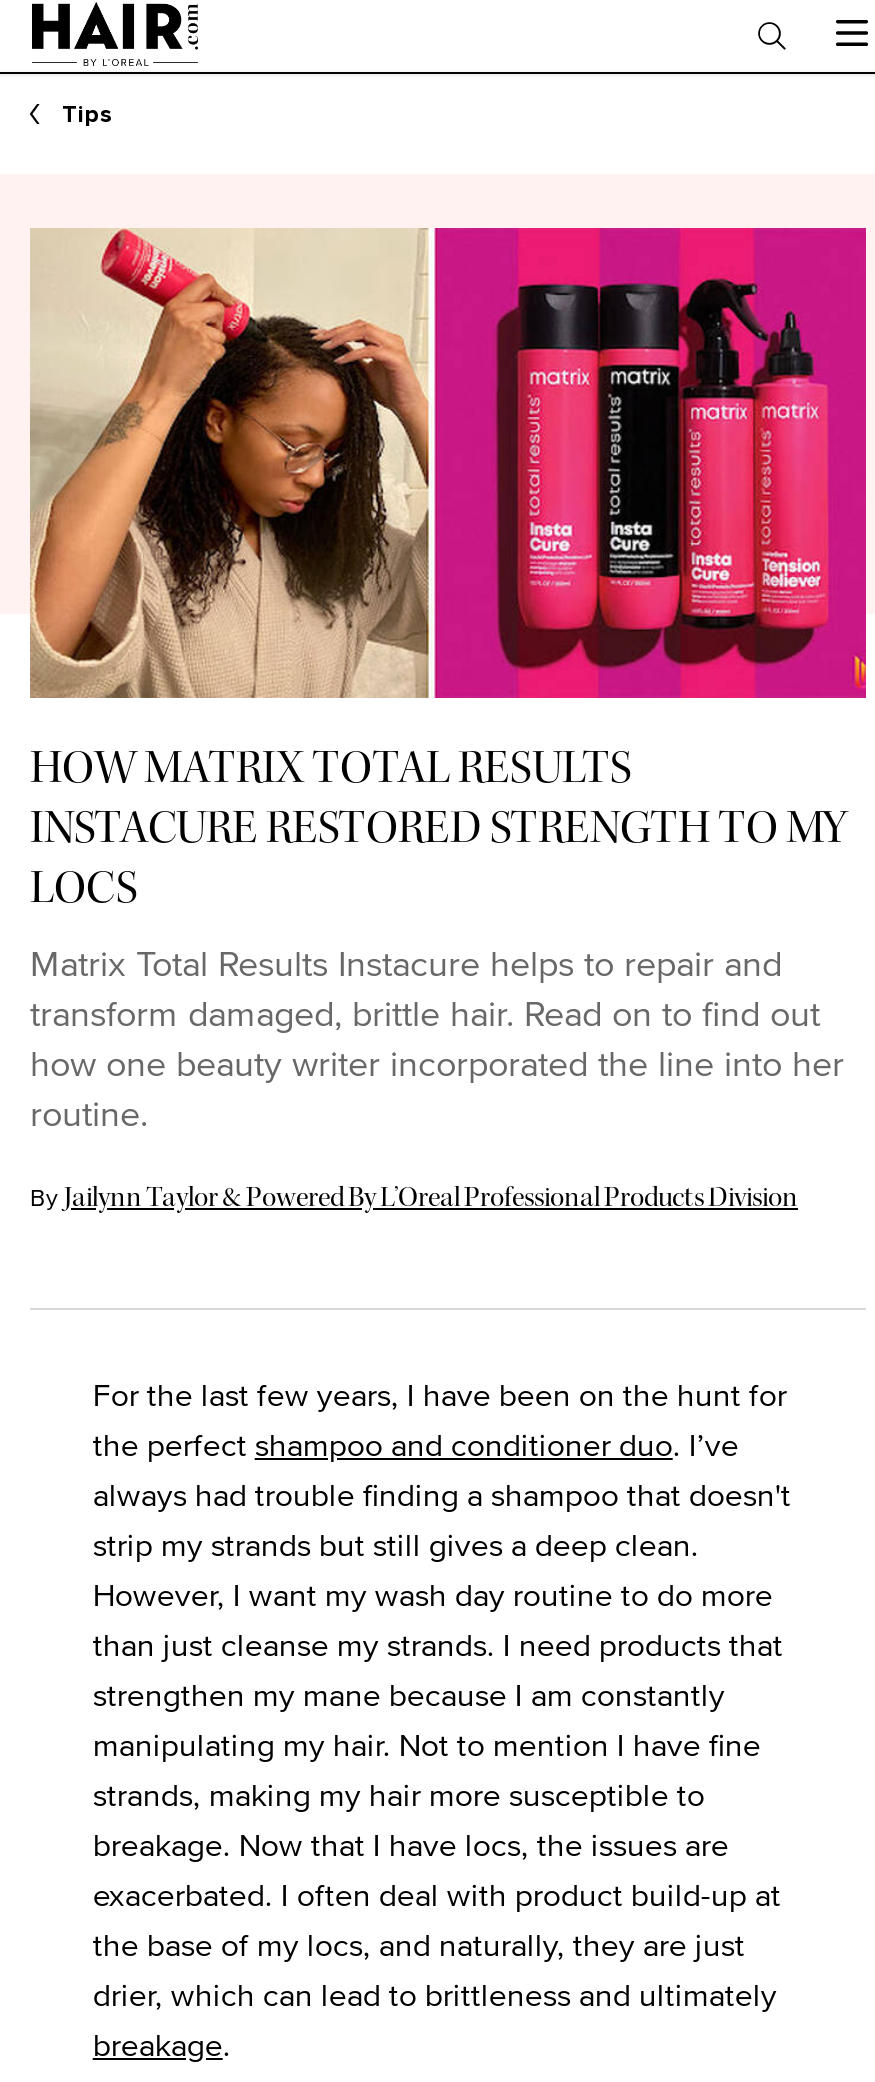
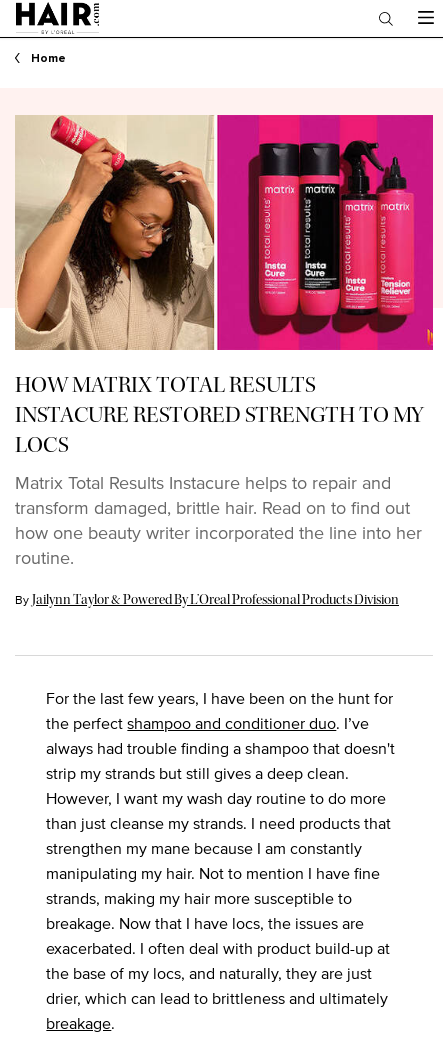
- Tips
+ Home
